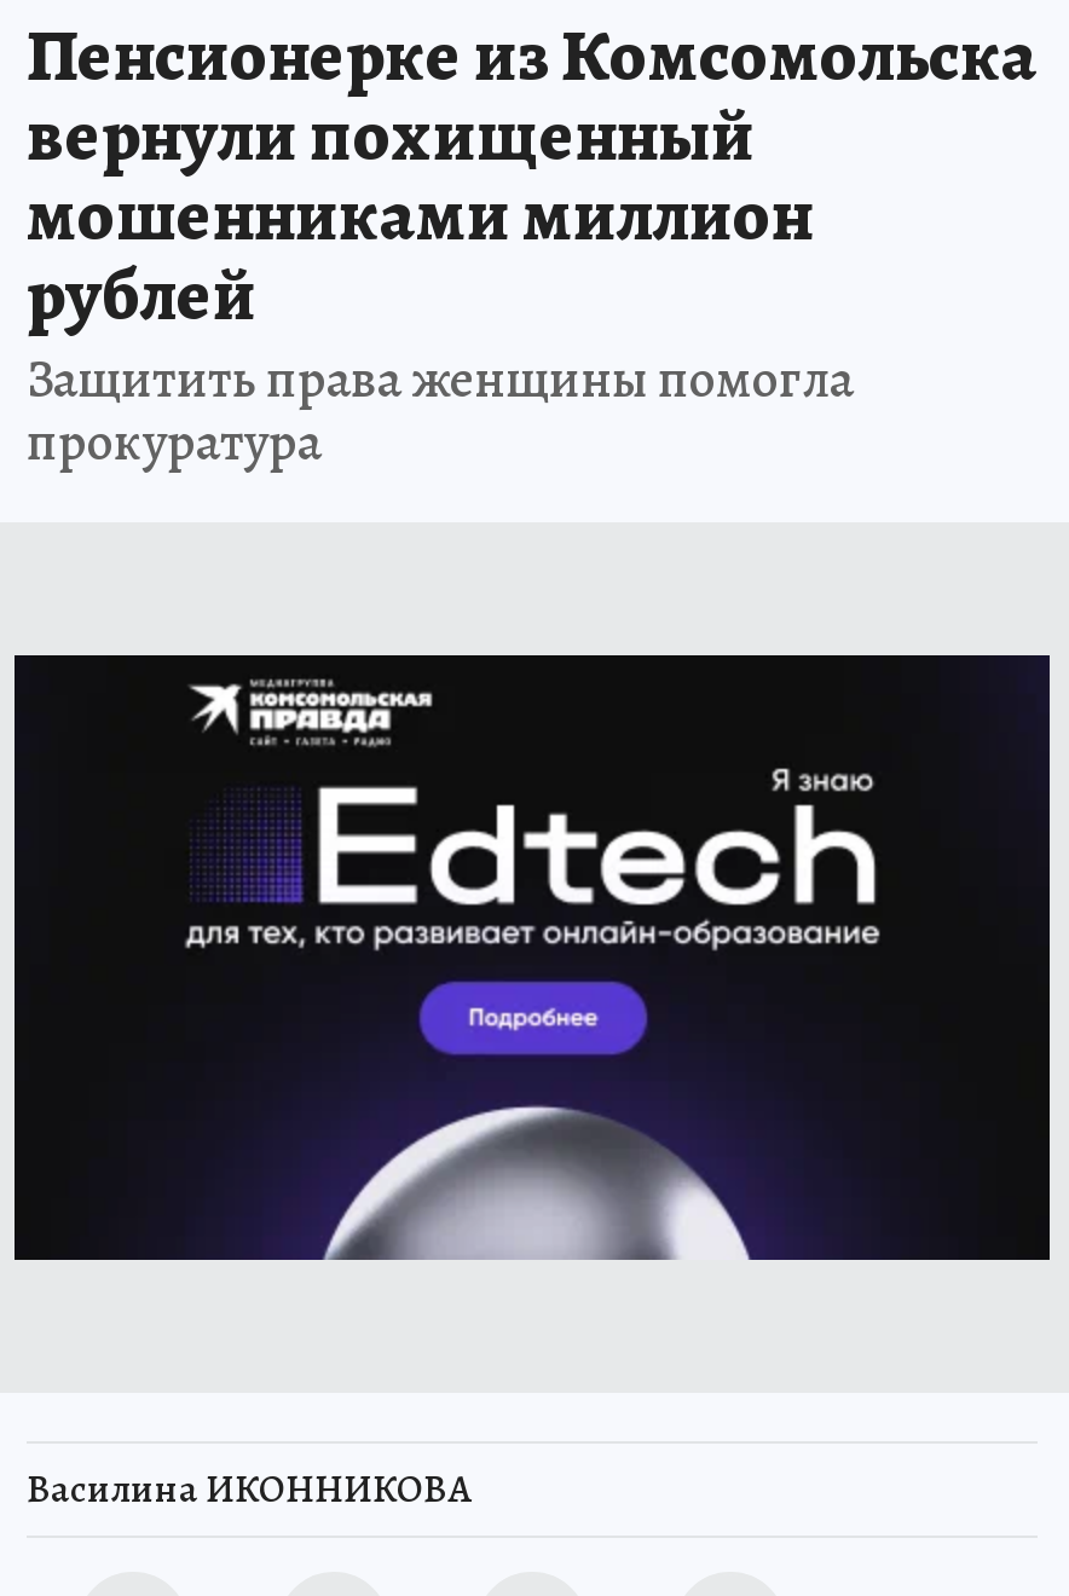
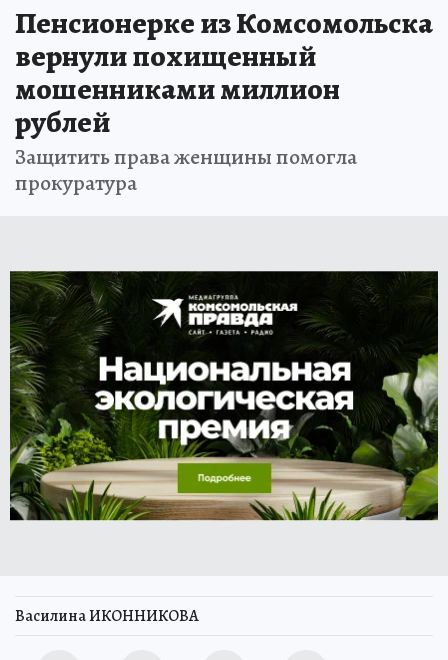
- [image]
+ [image]
